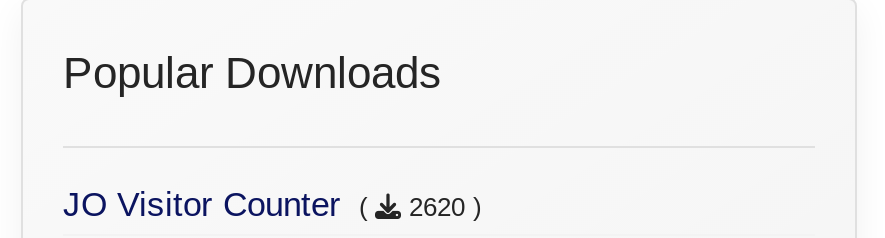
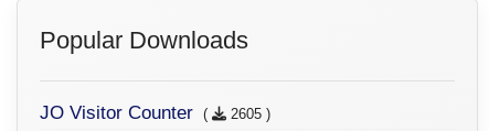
- JO Visitor Counter ( 2620 )
+ JO Visitor Counter ( 2605 )
